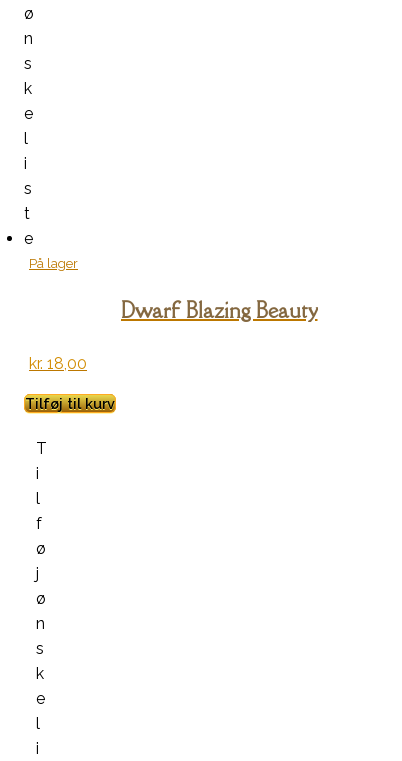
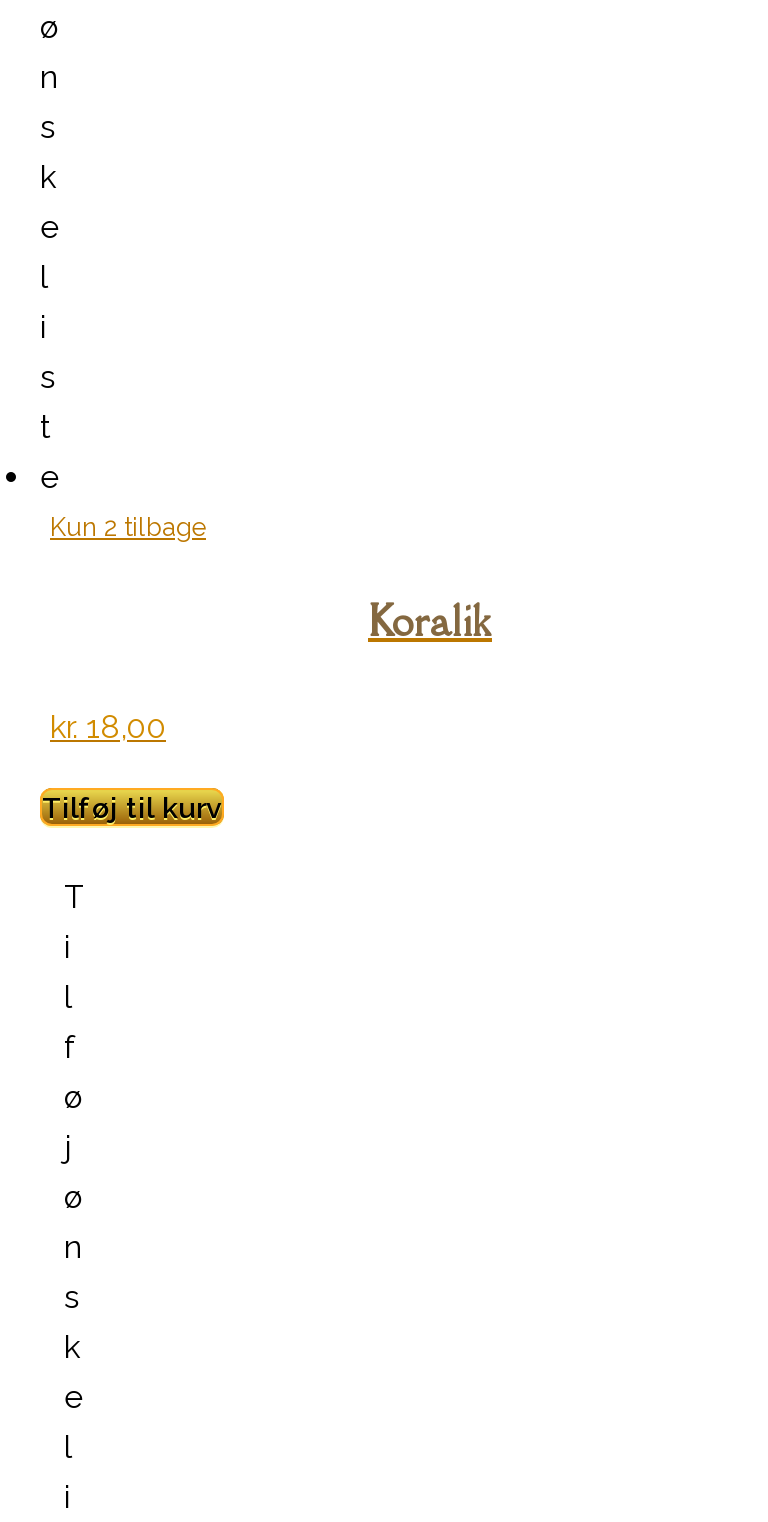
- På lager
+ Kun 2 tilbage

- Dwarf Blazing Beauty
+ Koralik
